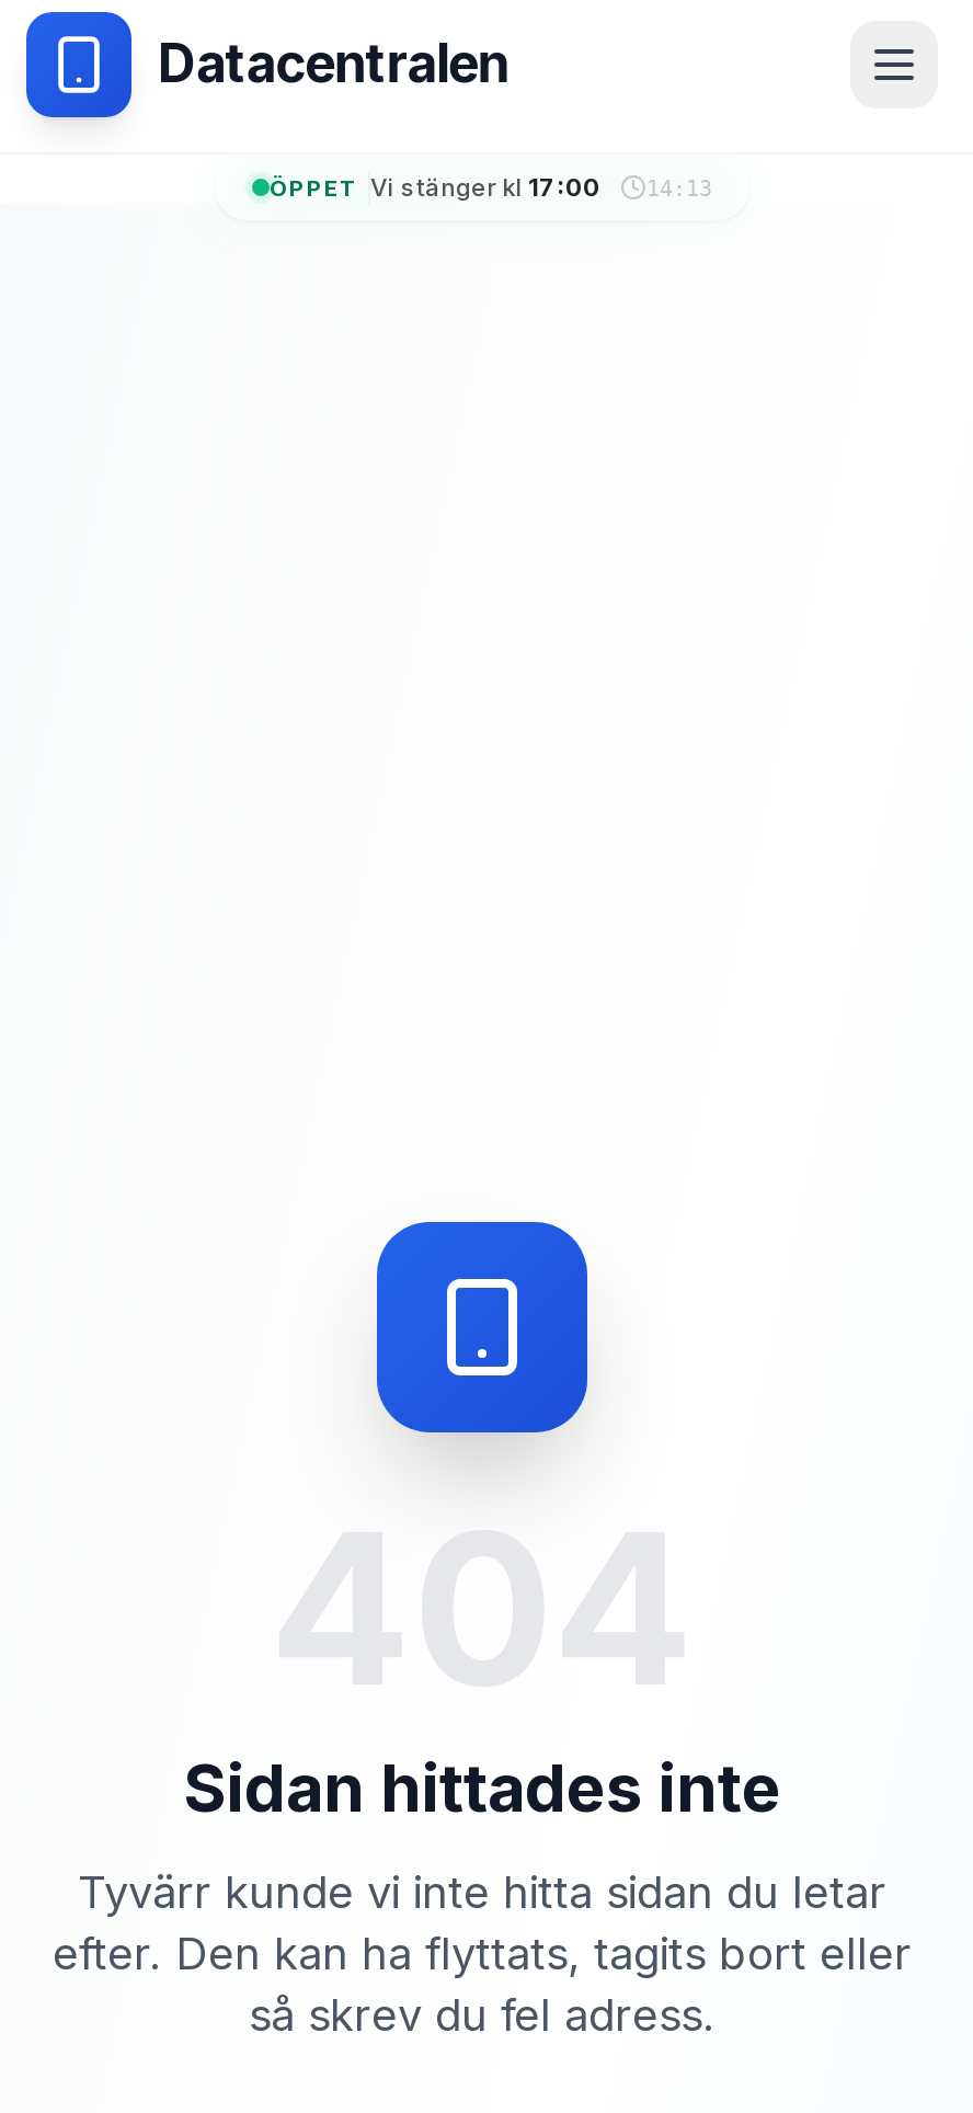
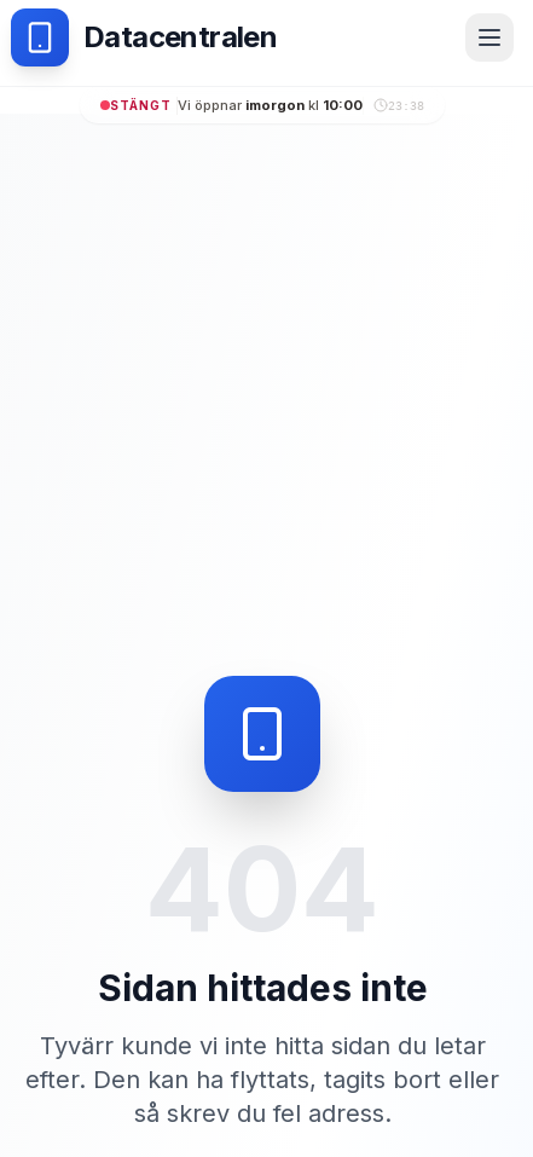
- ÖPPET Vi stänger kl 17:00
- 14:13
+ STÄNGT Vi öppnar imorgon kl 10:00
+ 23:38
